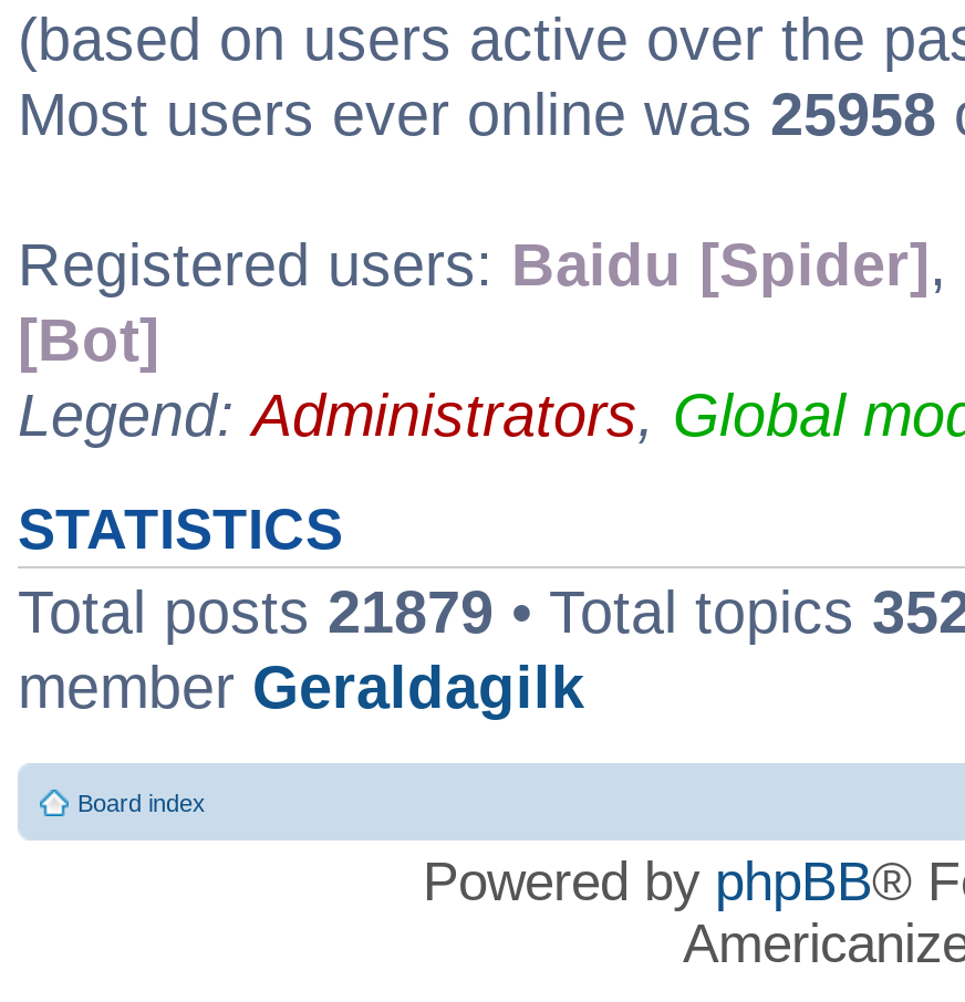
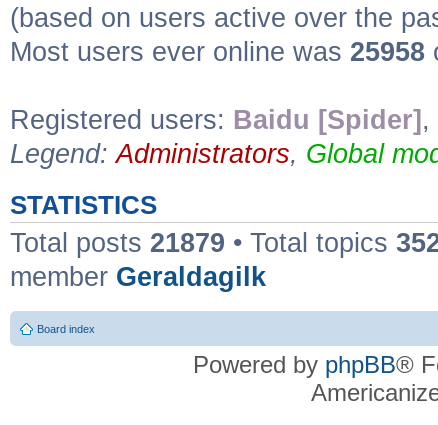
- [Bot]
